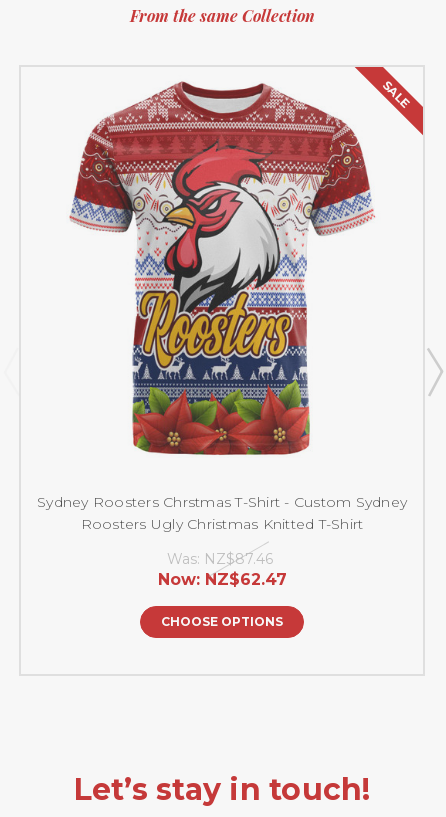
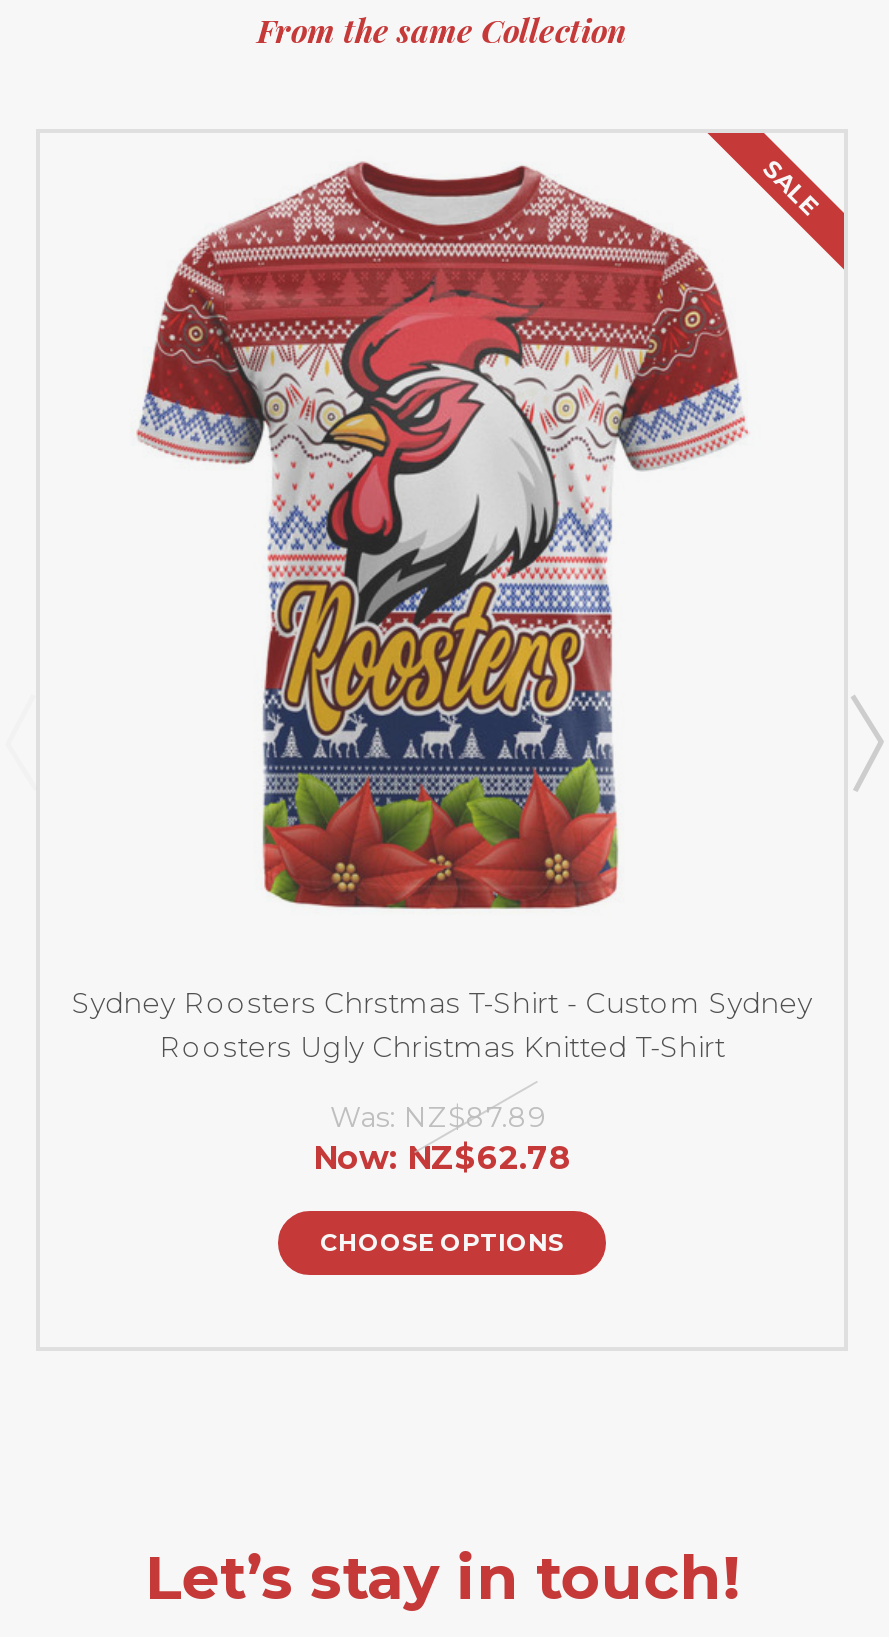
- Was: NZ$87.46
+ Was: NZ$87.89

- Now: NZ$62.47
+ Now: NZ$62.78
